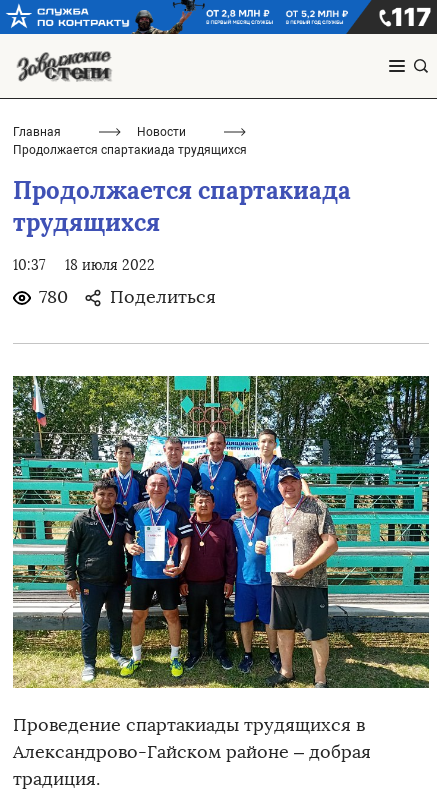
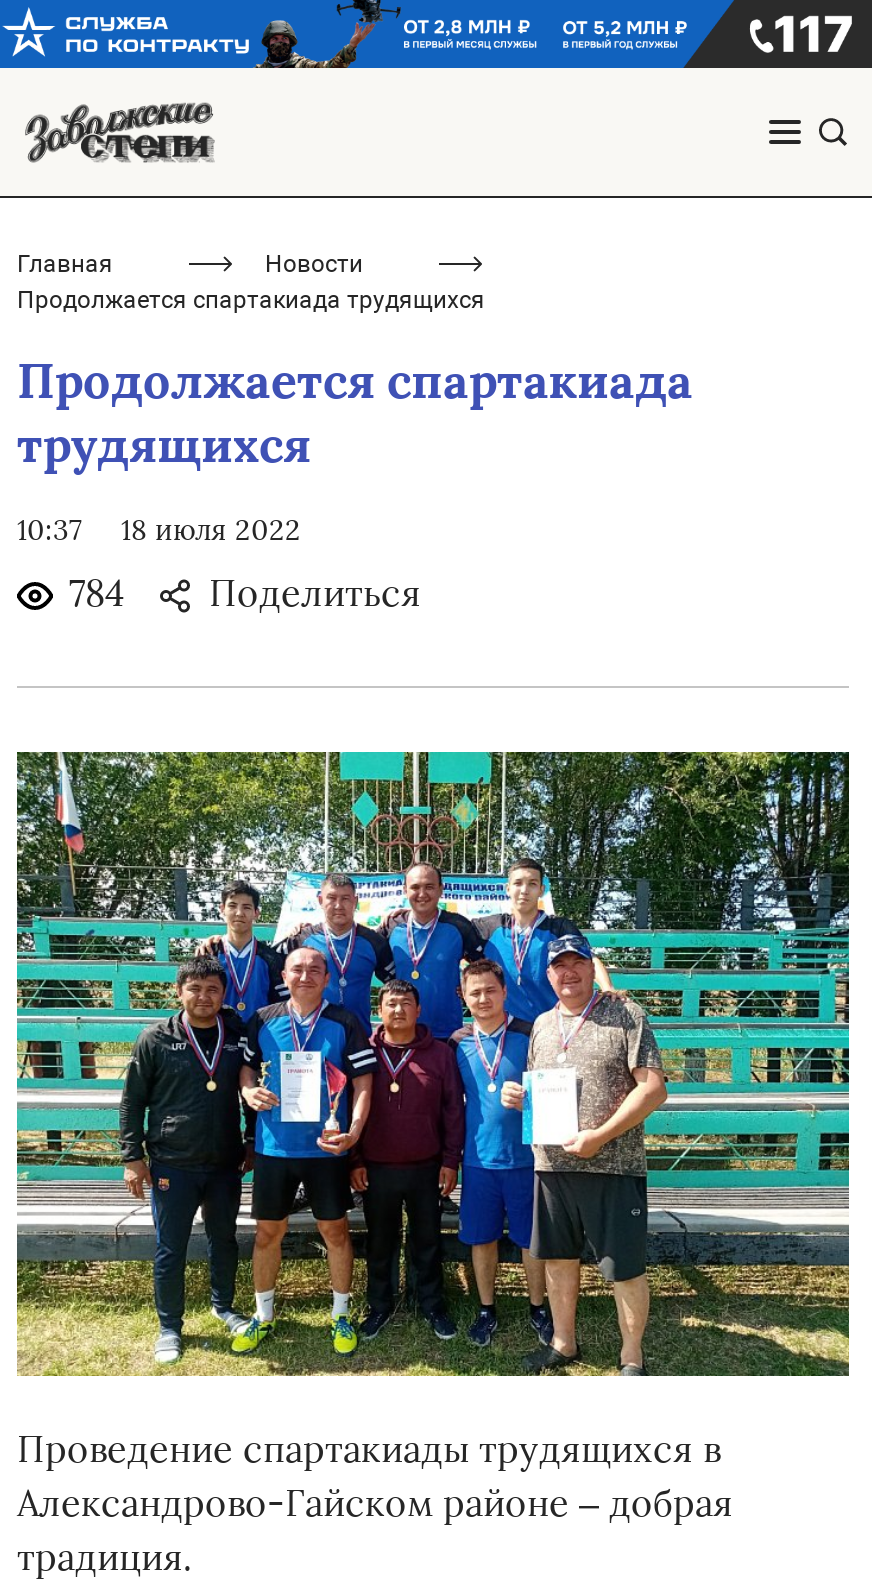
- 780 Поделиться
+ 784 Поделиться
